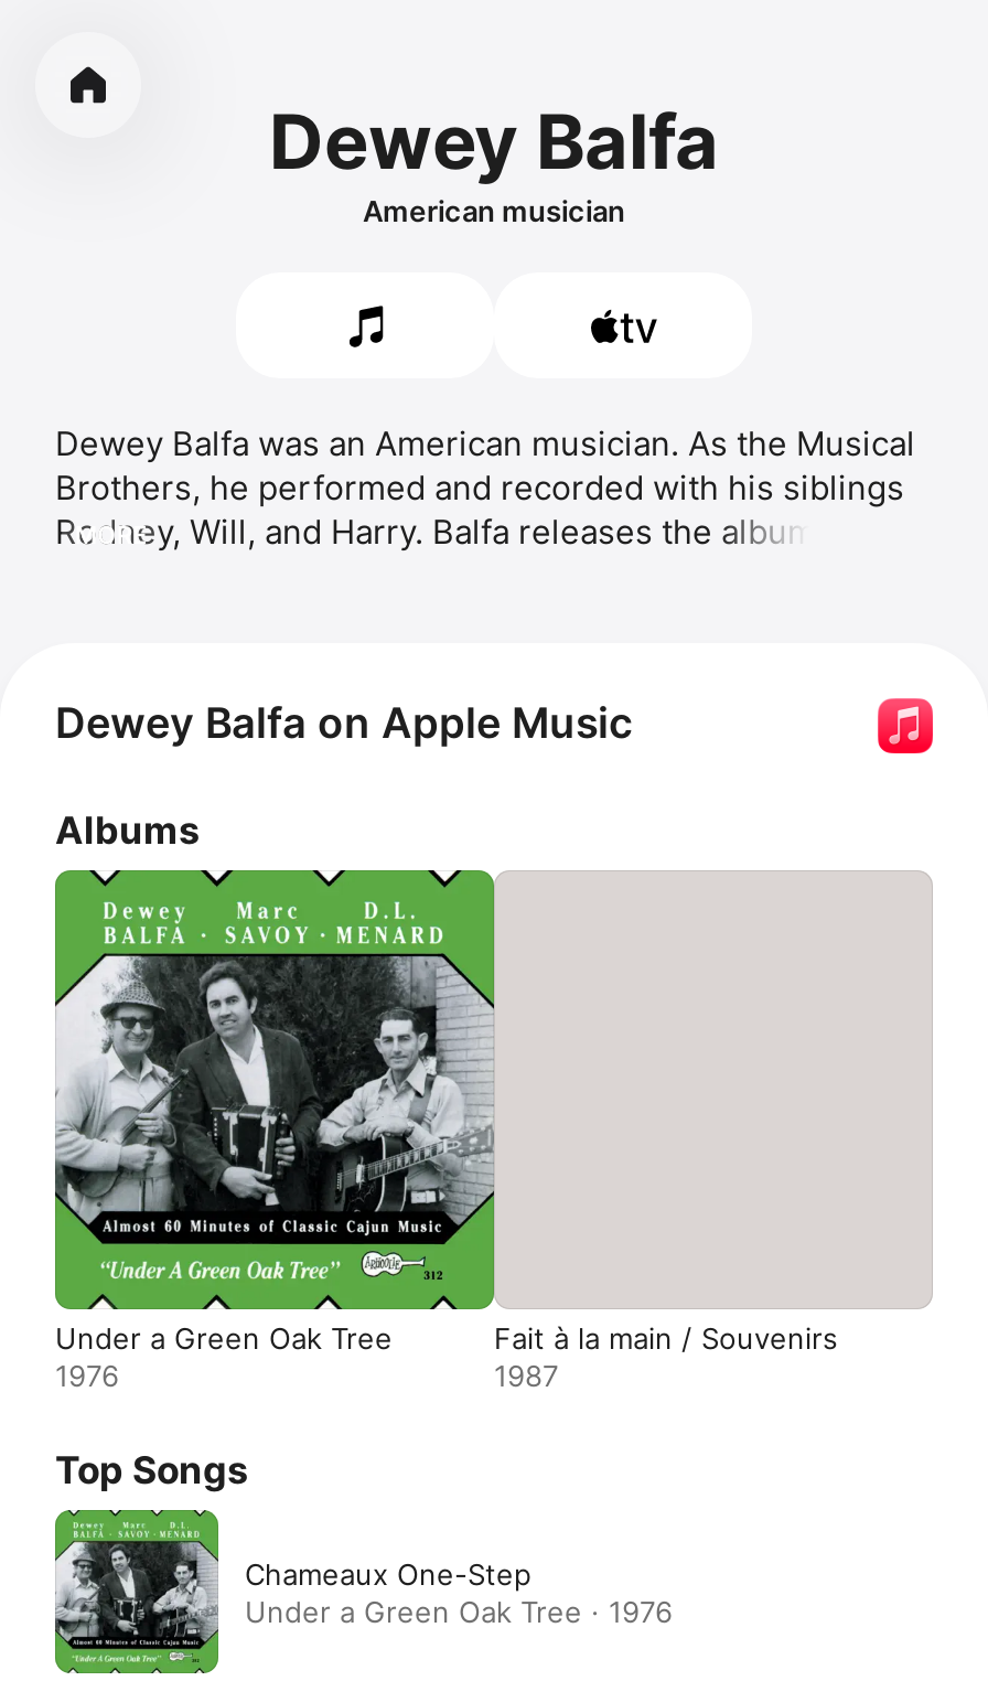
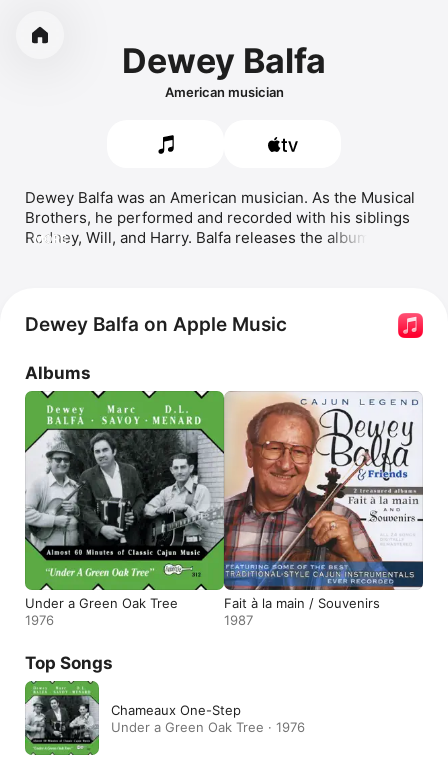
+ [image]
